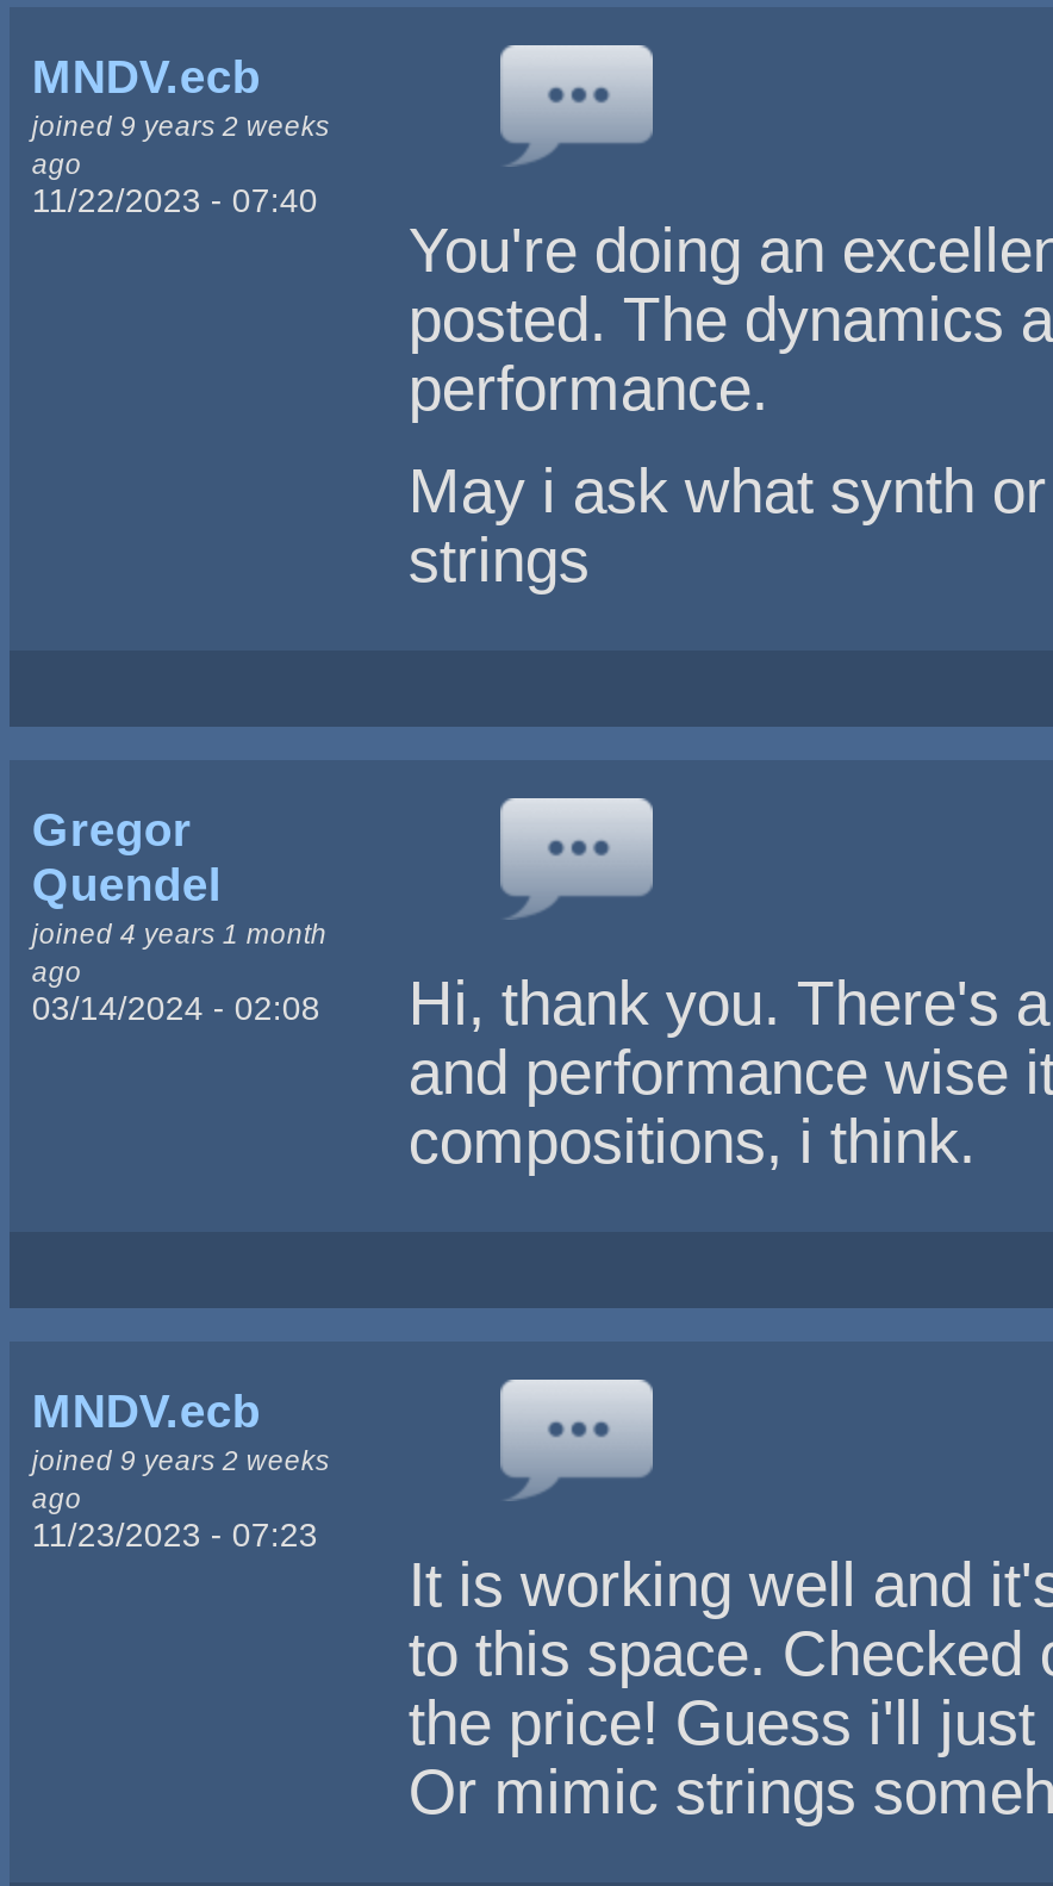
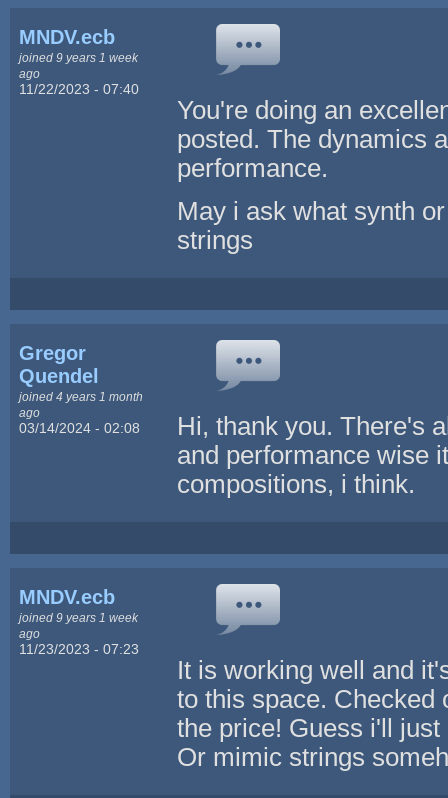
- joined 9 years 2 weeks
+ joined 9 years 1 week

- joined 9 years 2 weeks
+ joined 9 years 1 week
